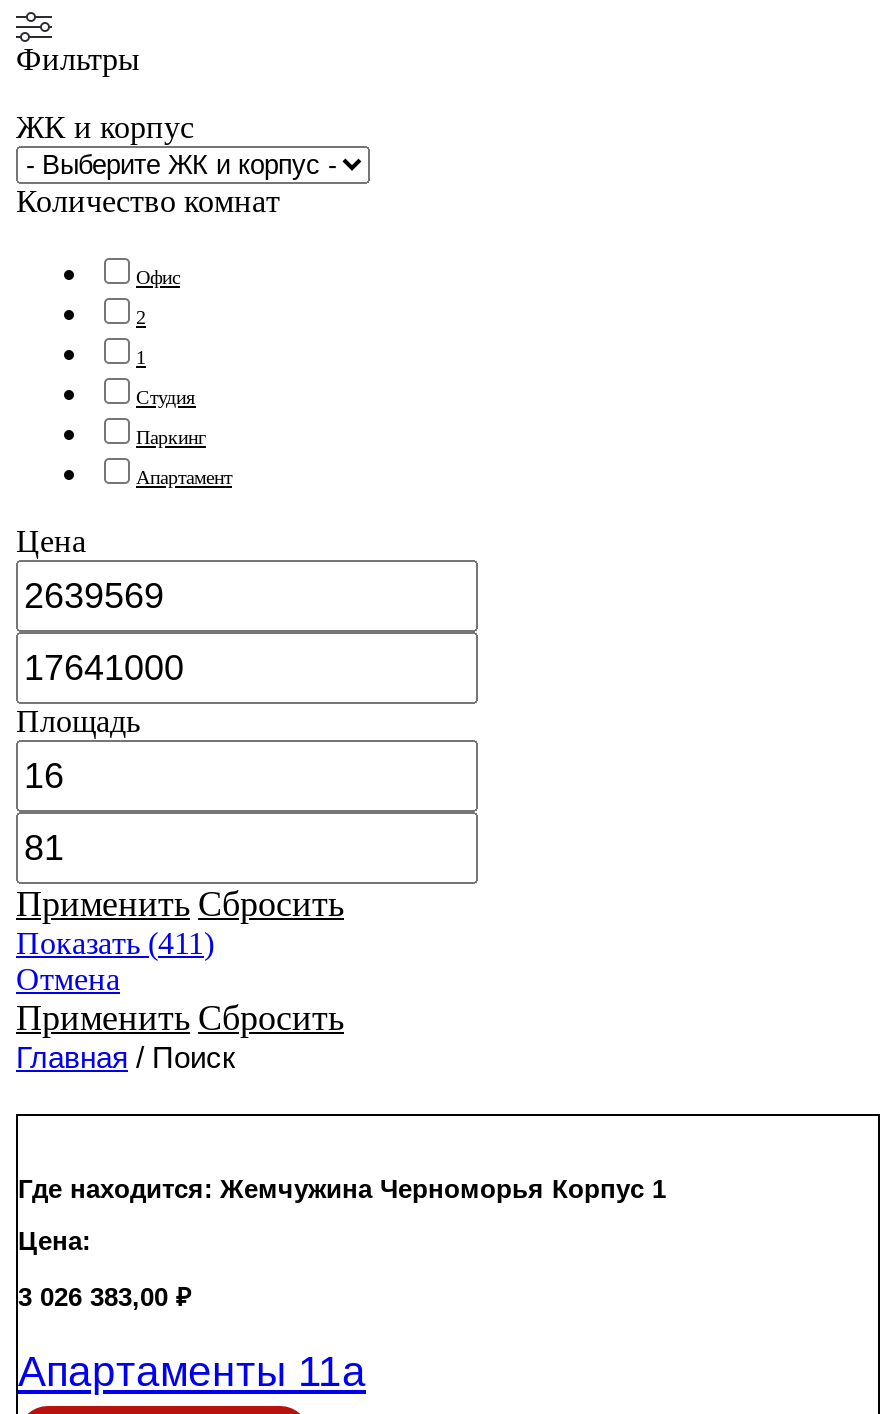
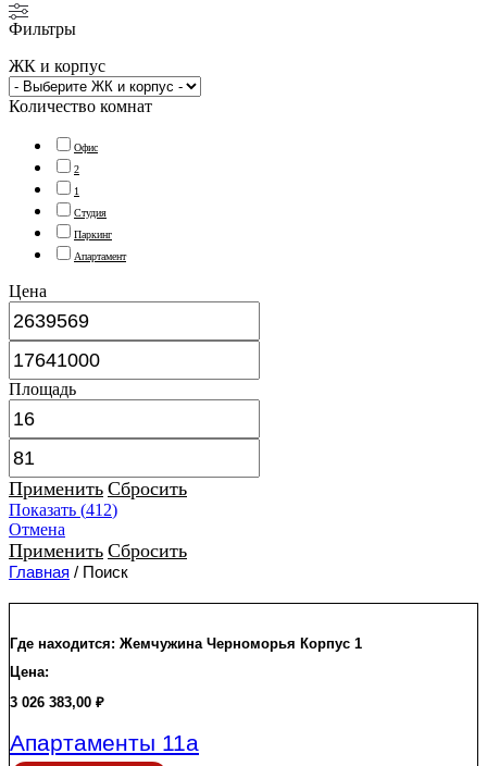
- Показать (411)
+ Показать (412)
